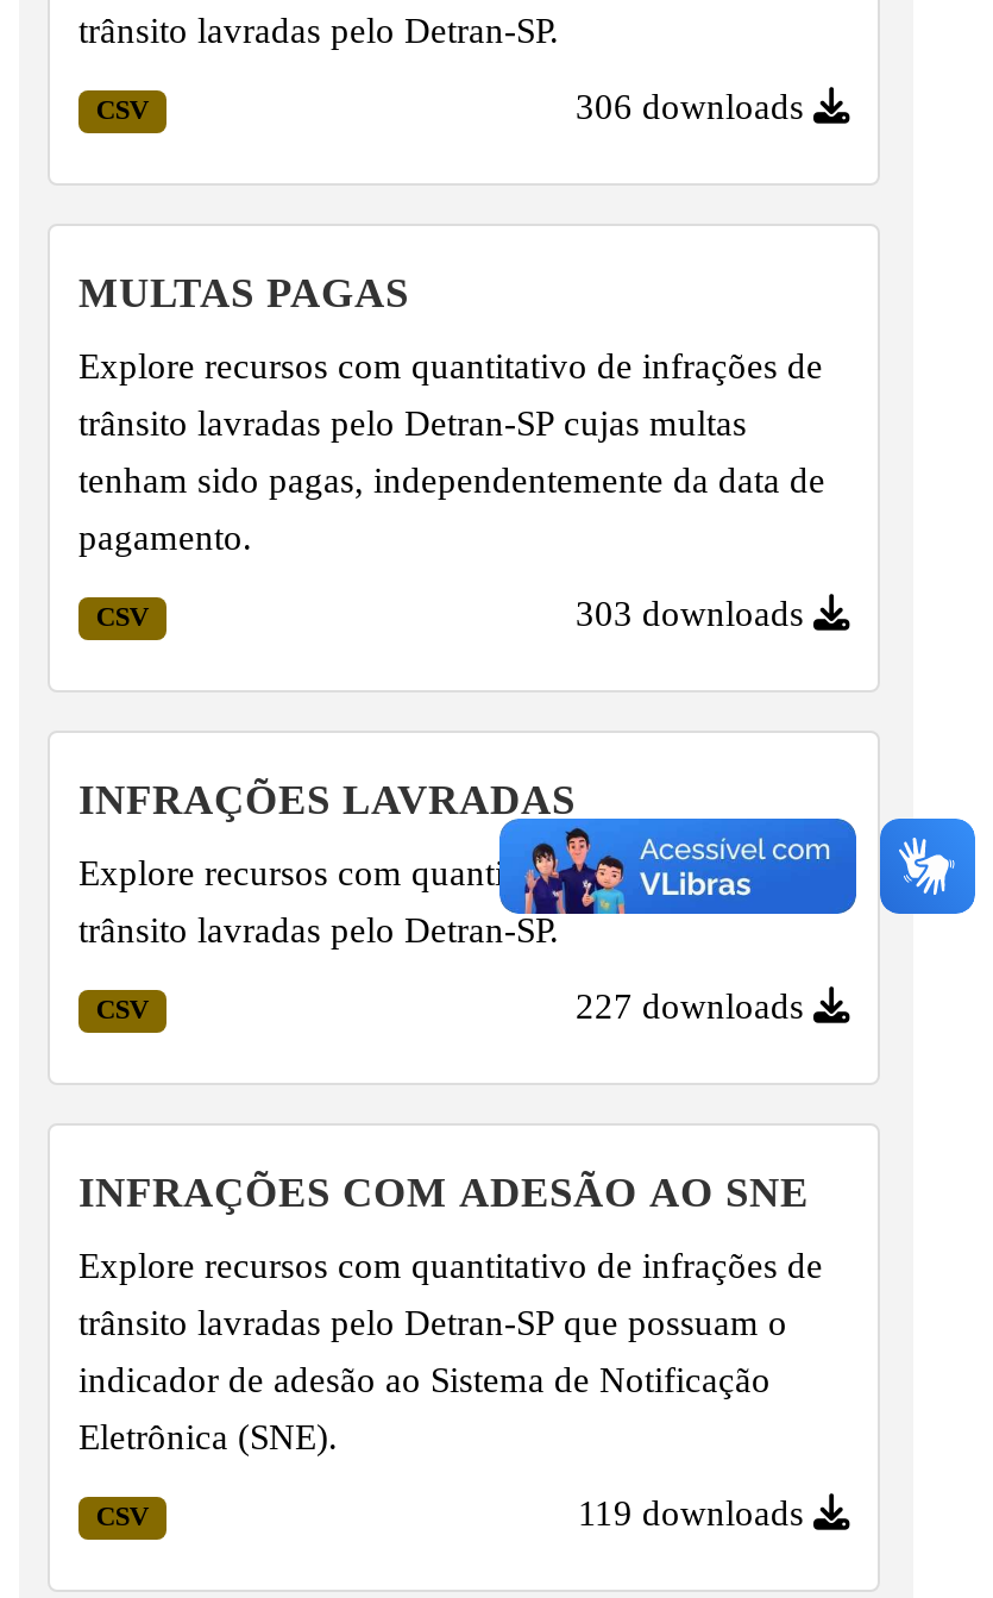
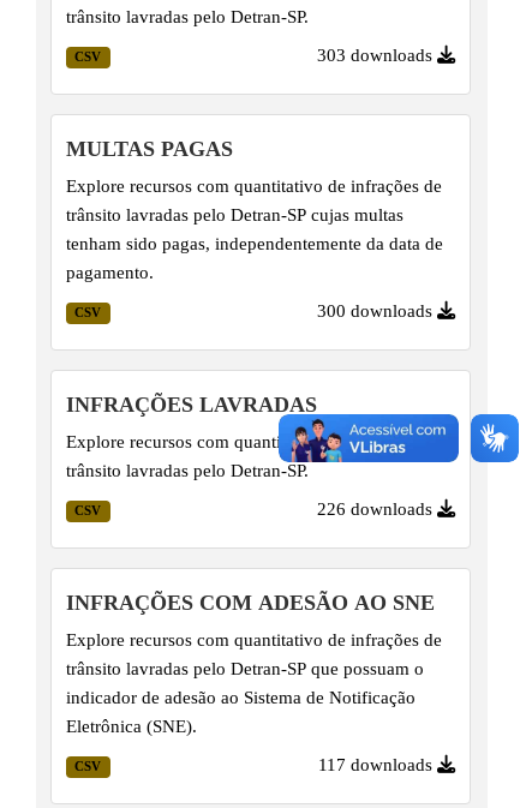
- 306 downloads
+ 303 downloads

- 303 downloads
+ 300 downloads

- 227 downloads
+ 226 downloads

- 119 downloads
+ 117 downloads
